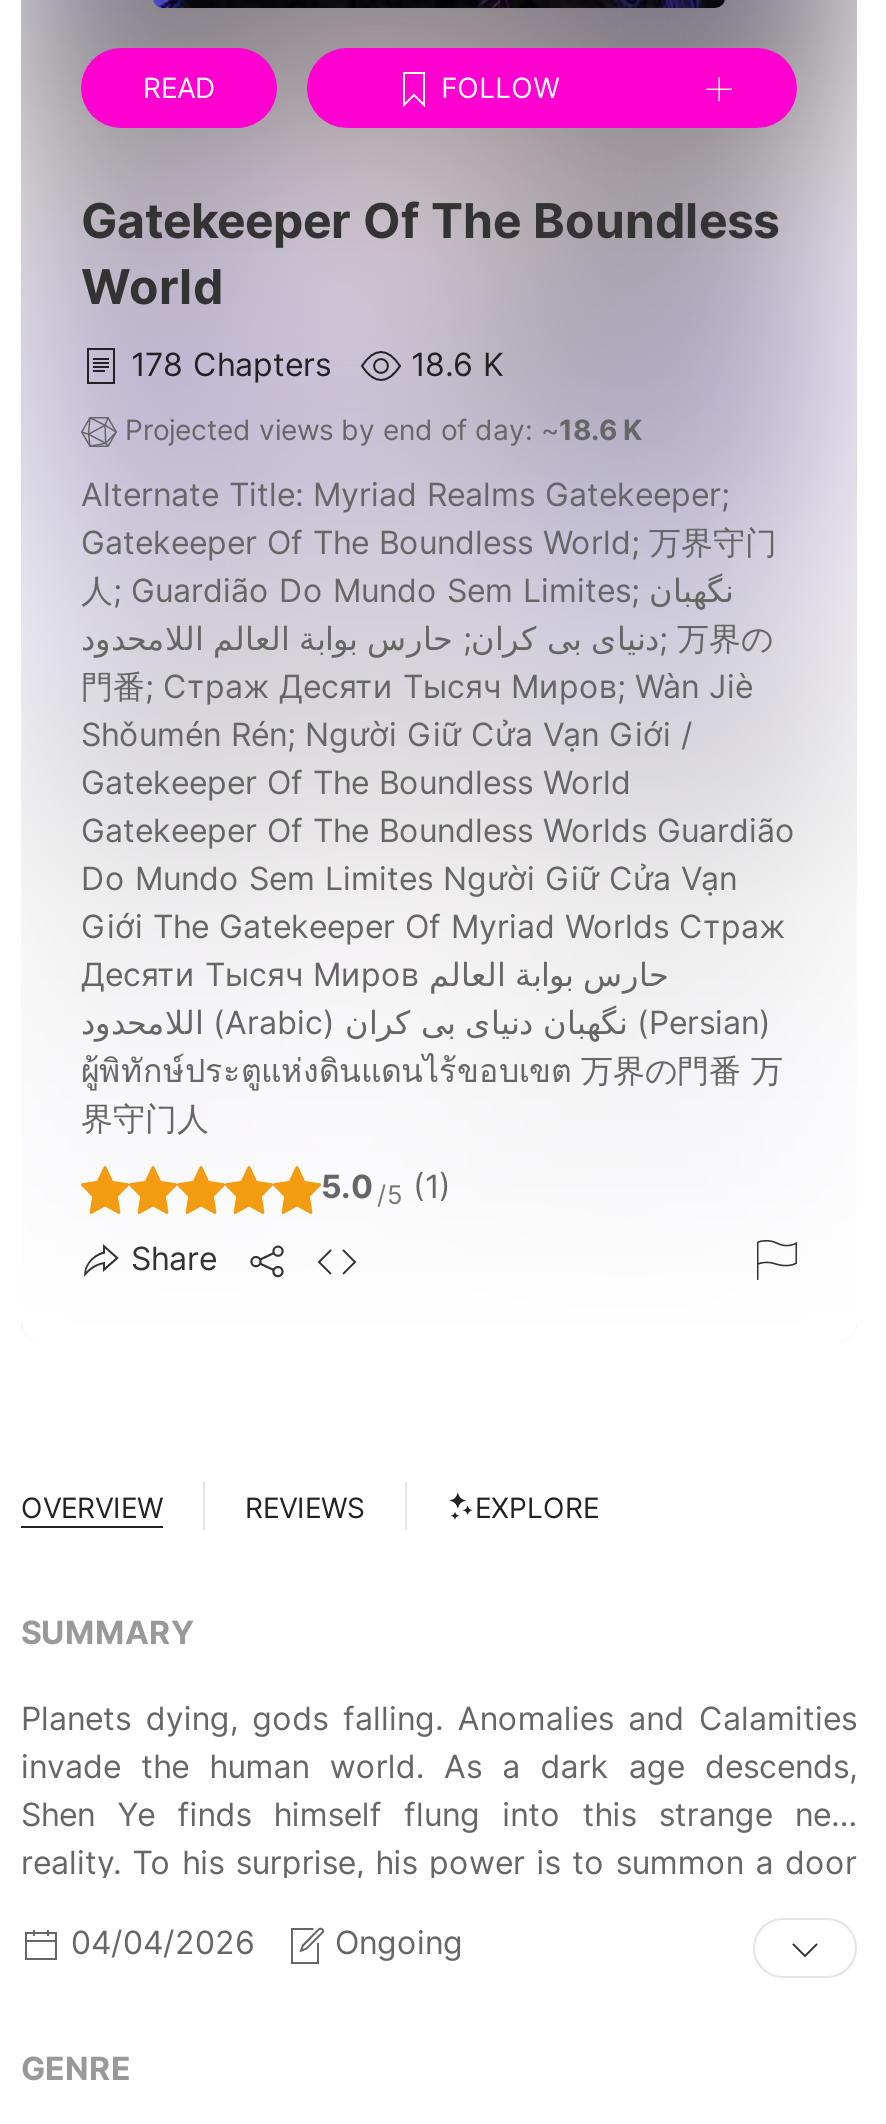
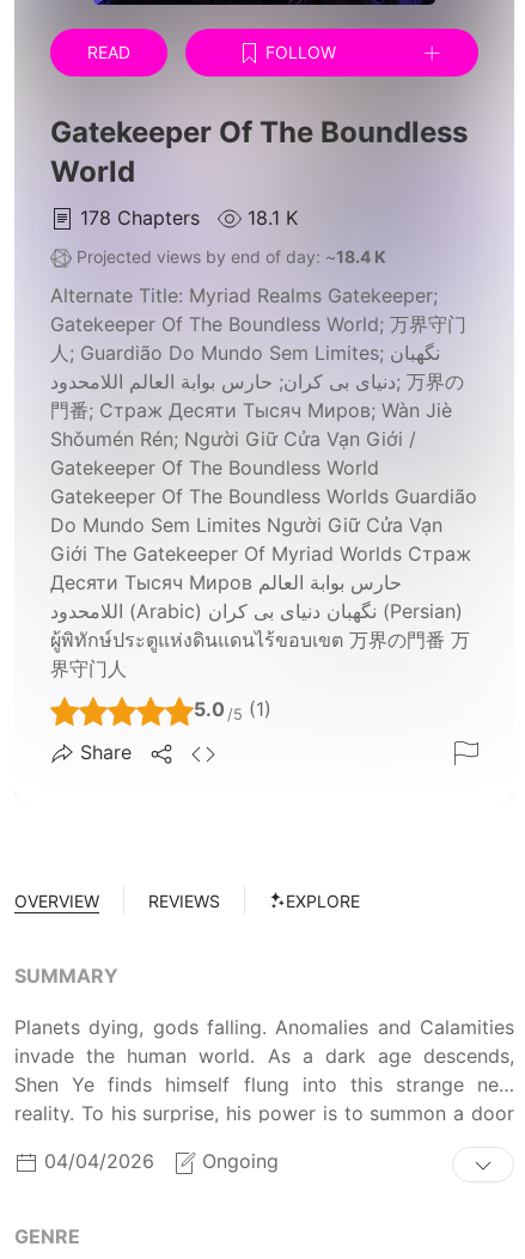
- 178 Chapters 18.6 K
+ 178 Chapters 18.1 K

- Projected views by end of day: ~18.6 K
+ Projected views by end of day: ~18.4 K
